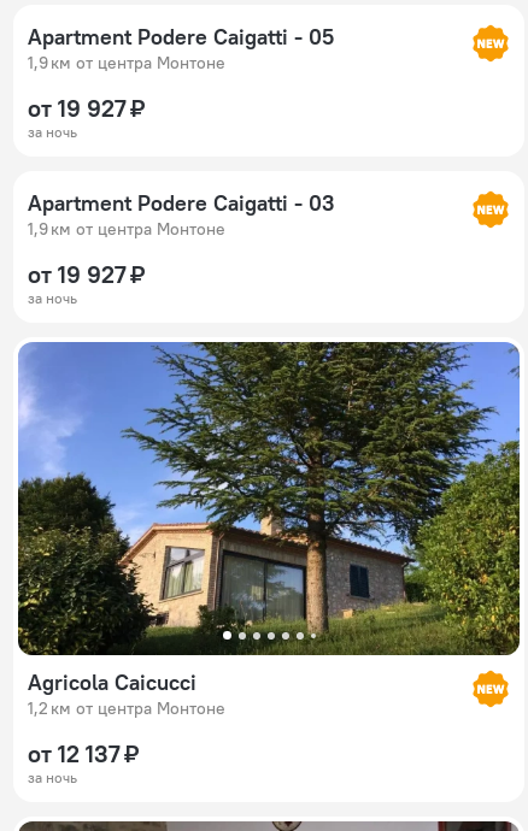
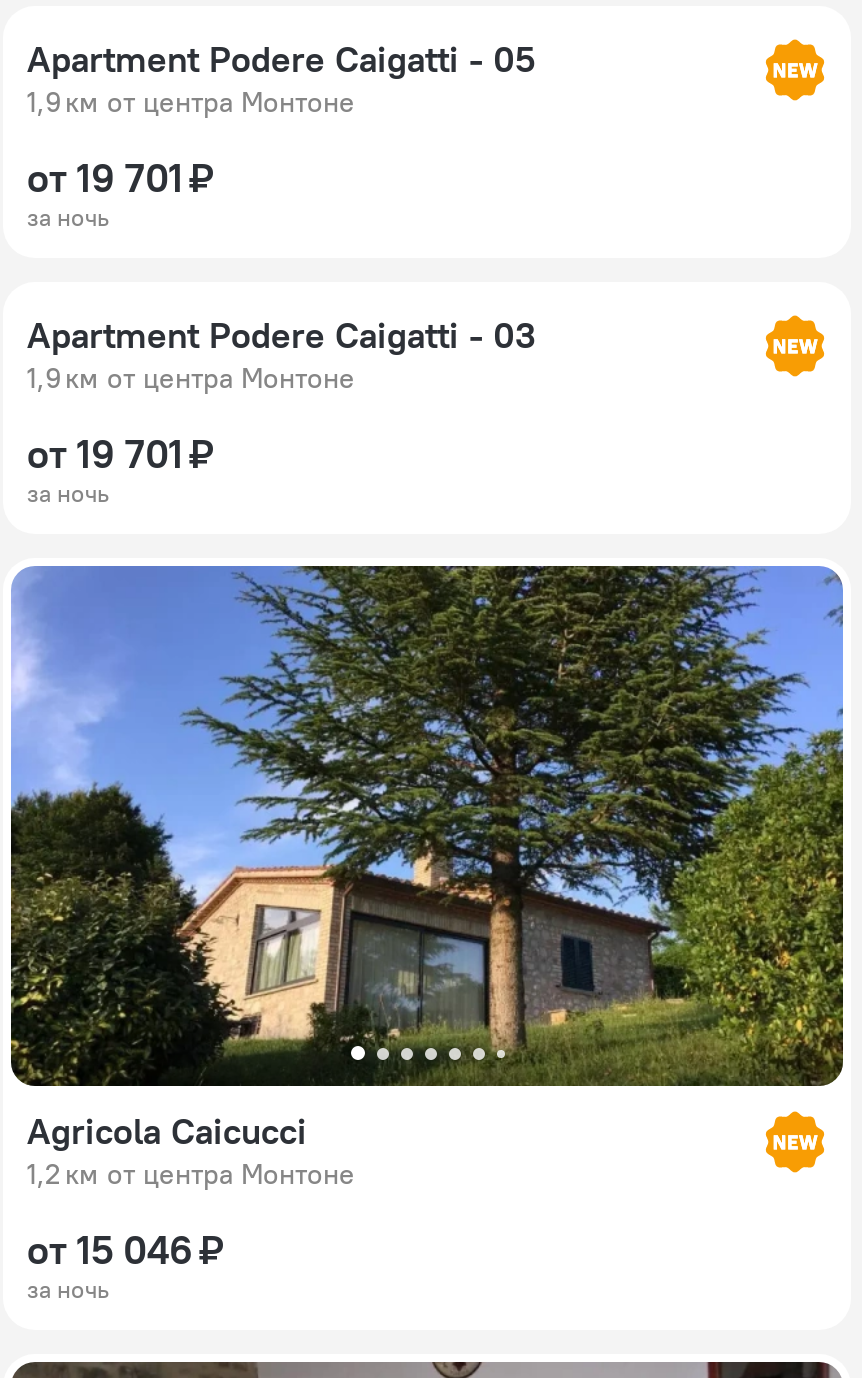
- от 19 927 ₽
+ от 19 701 ₽

- от 19 927 ₽
+ от 19 701 ₽

- от 12 137 ₽
+ от 15 046 ₽
